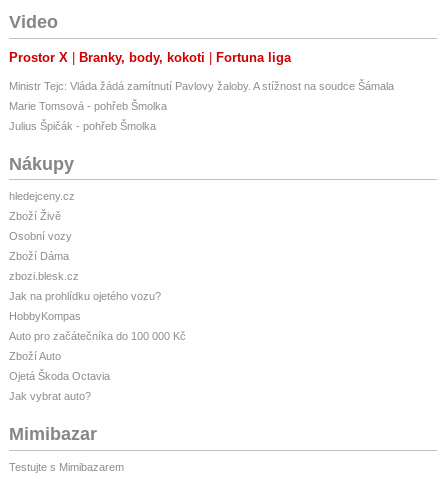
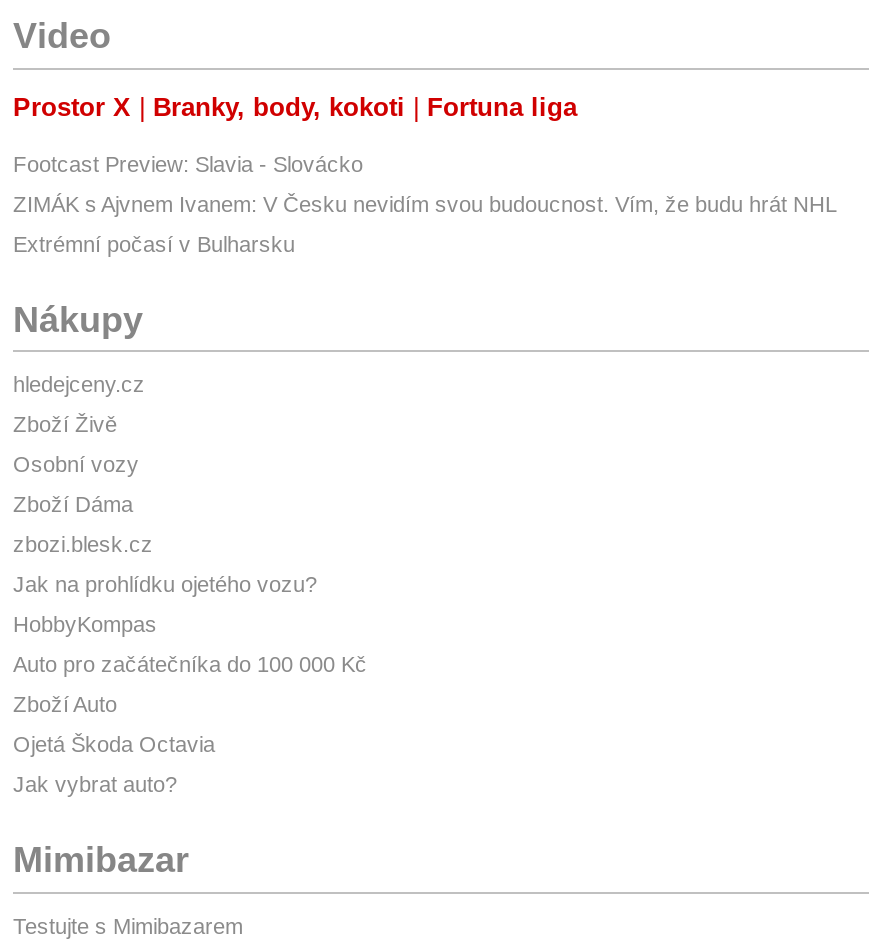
- Ministr Tejc: Vláda žádá zamítnutí Pavlovy žaloby. A stížnost na soudce Šámala
+ Footcast Preview: Slavia - Slovácko

- Marie Tomsová - pohřeb Šmolka
+ ZIMÁK s Ajvnem Ivanem: V Česku nevidím svou budoucnost. Vím, že budu hrát NHL

- Julius Špičák - pohřeb Šmolka
+ Extrémní počasí v Bulharsku
